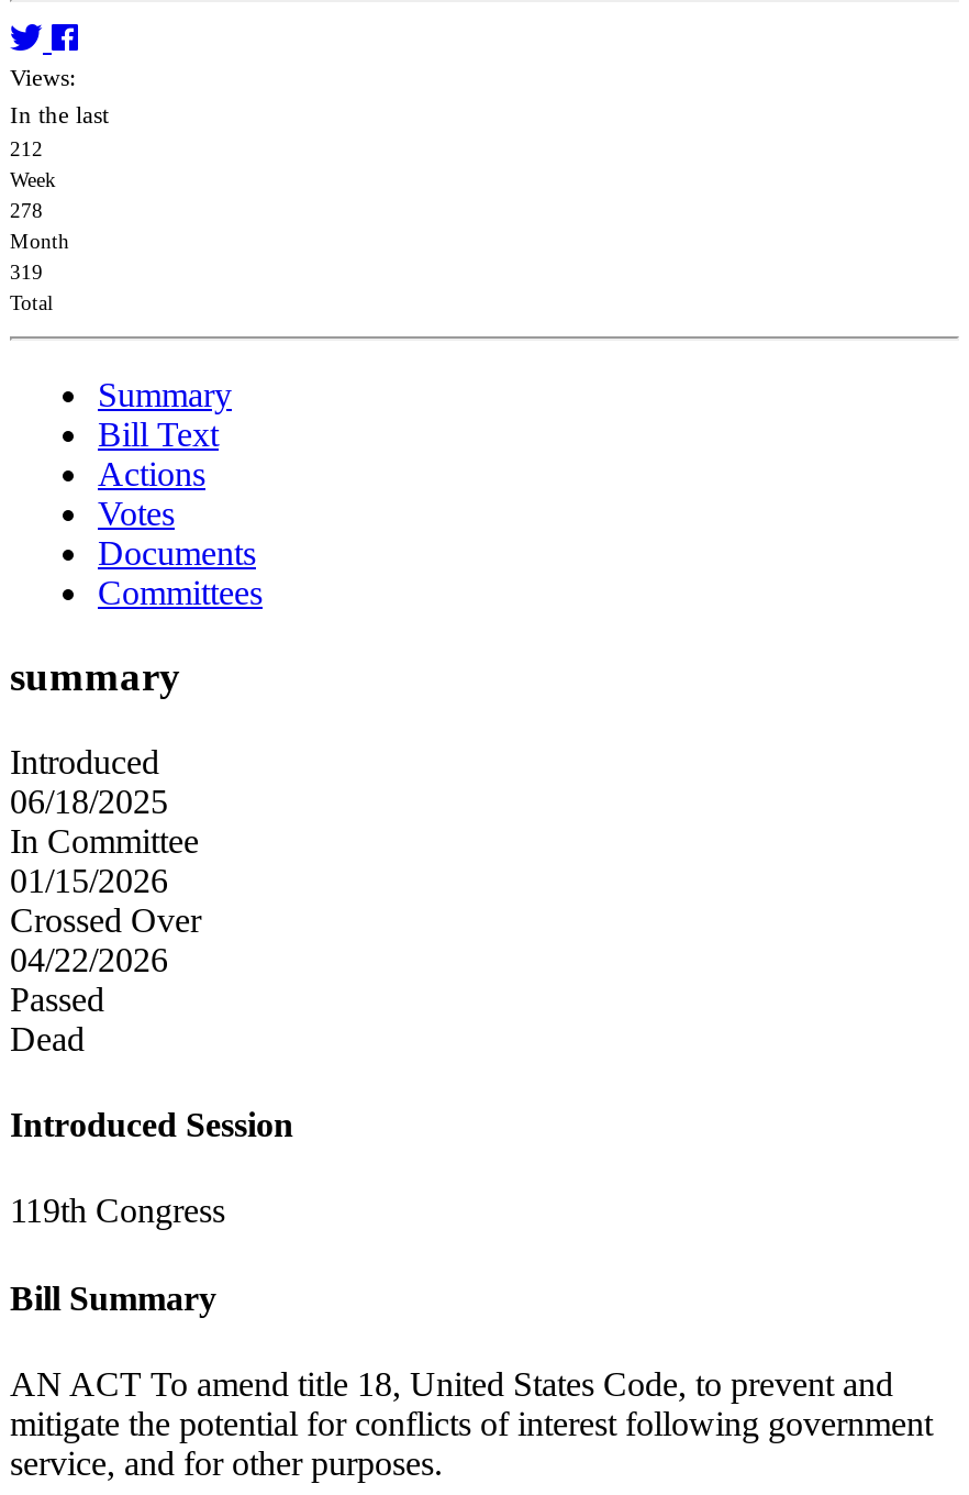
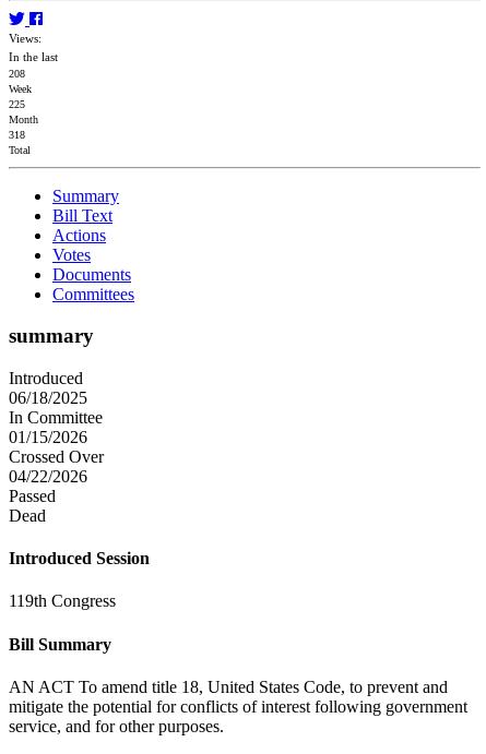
- 212
+ 208

- 278
+ 225

- 319
+ 318
